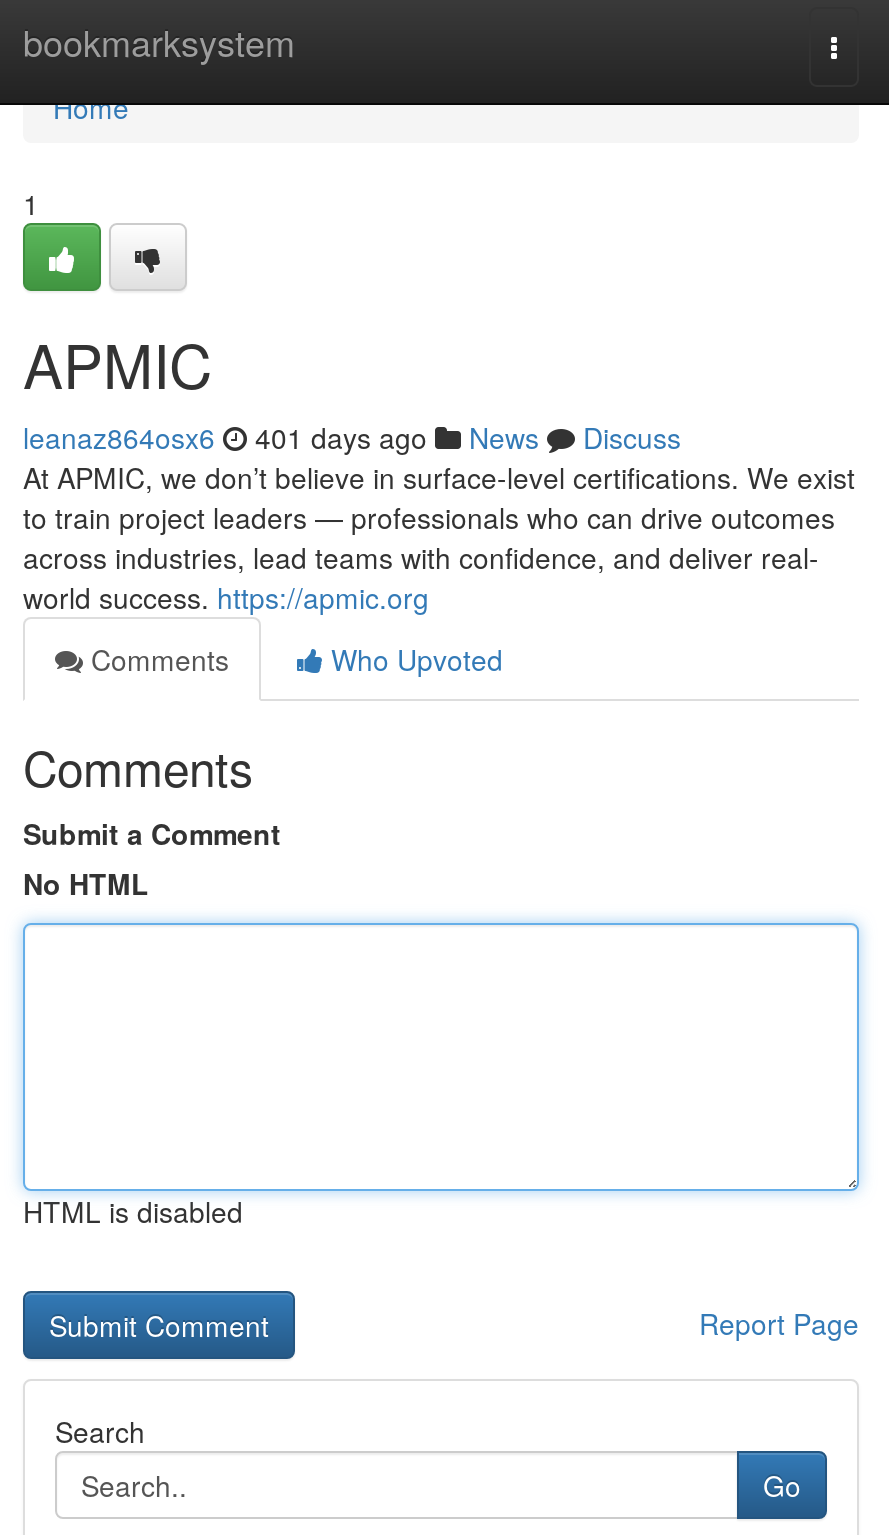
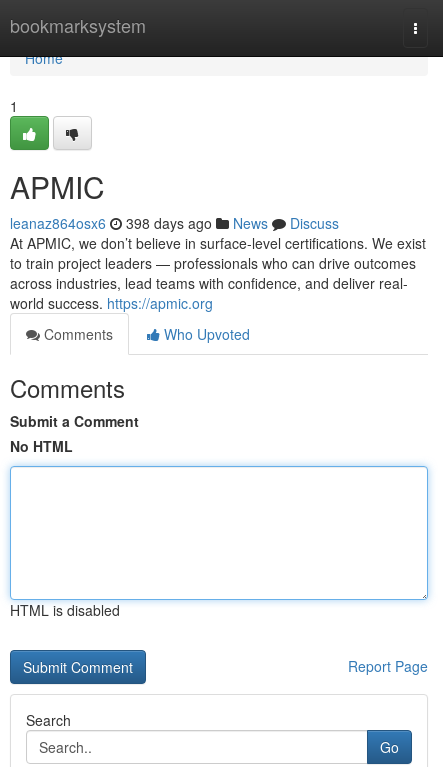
- leanaz864osx6 401 days ago News Discuss
+ leanaz864osx6 398 days ago News Discuss
